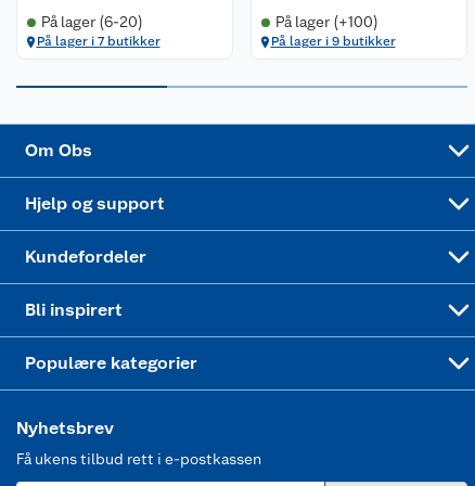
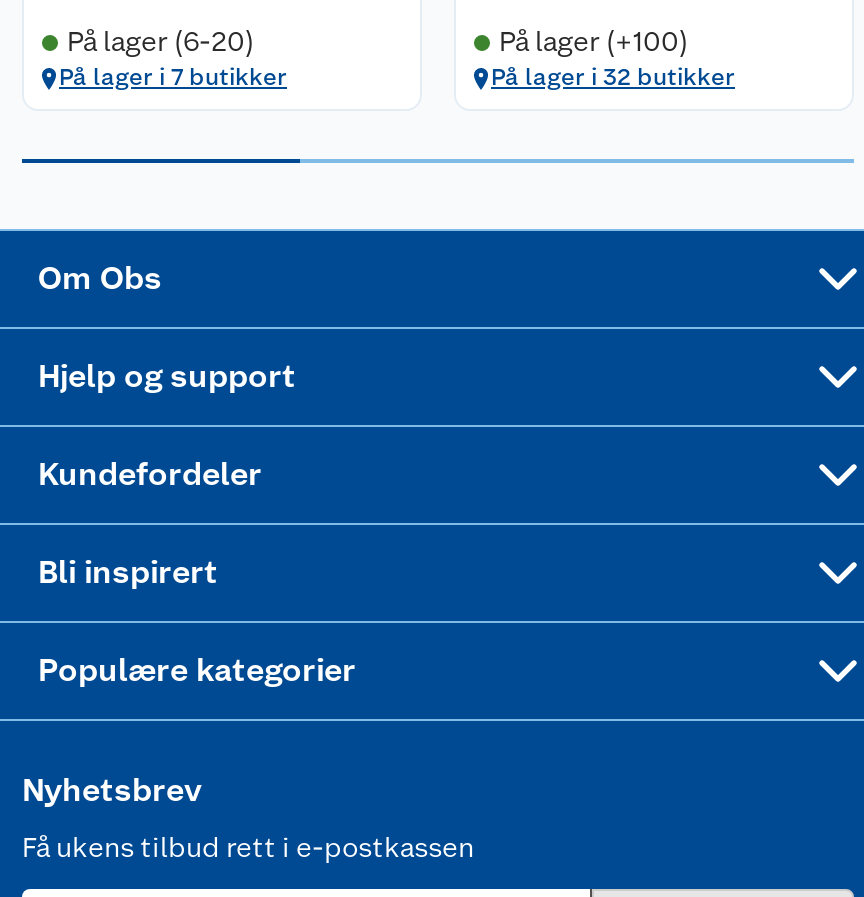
- På lager i 9 butikker
+ På lager i 32 butikker
